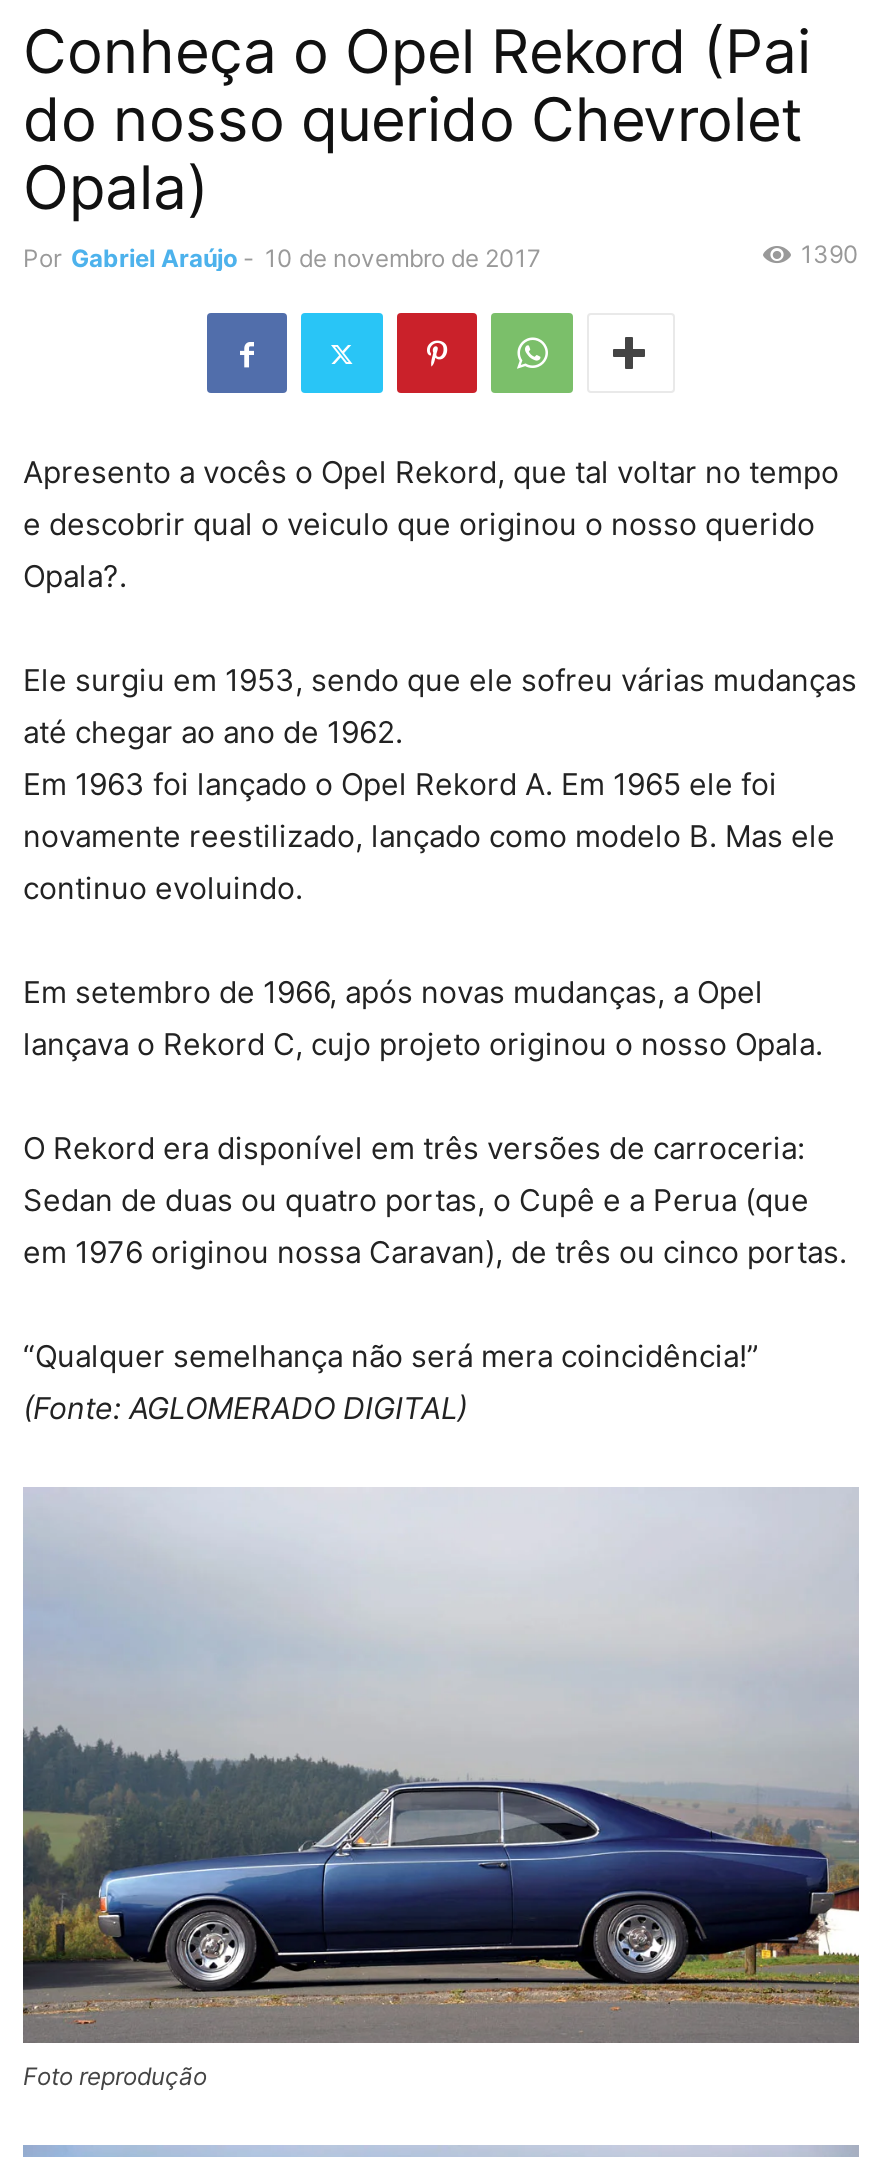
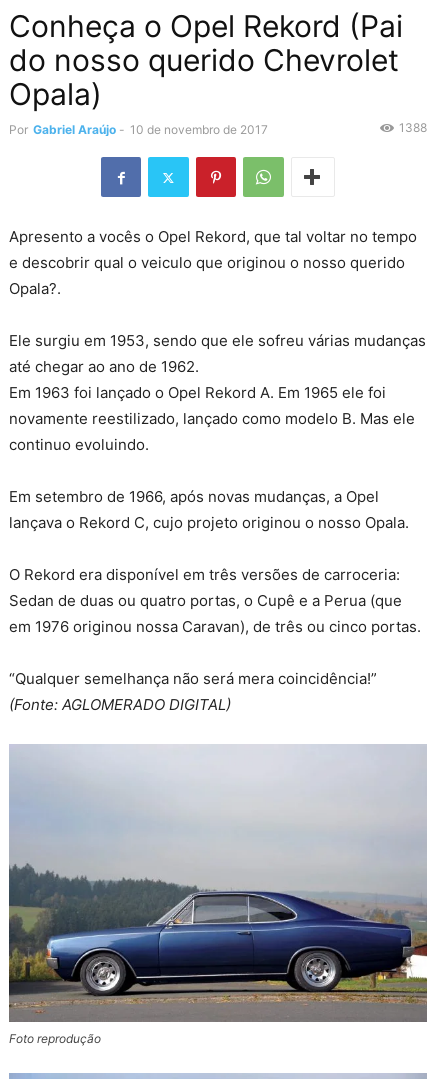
- 1390
+ 1388
